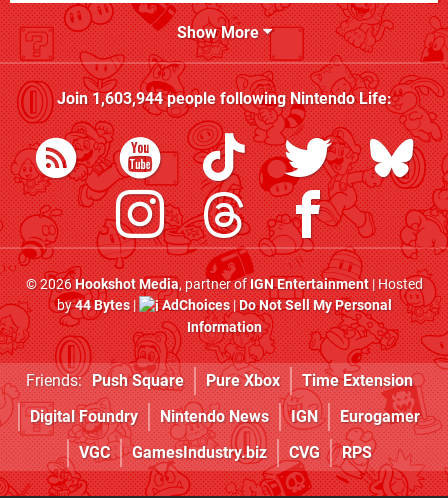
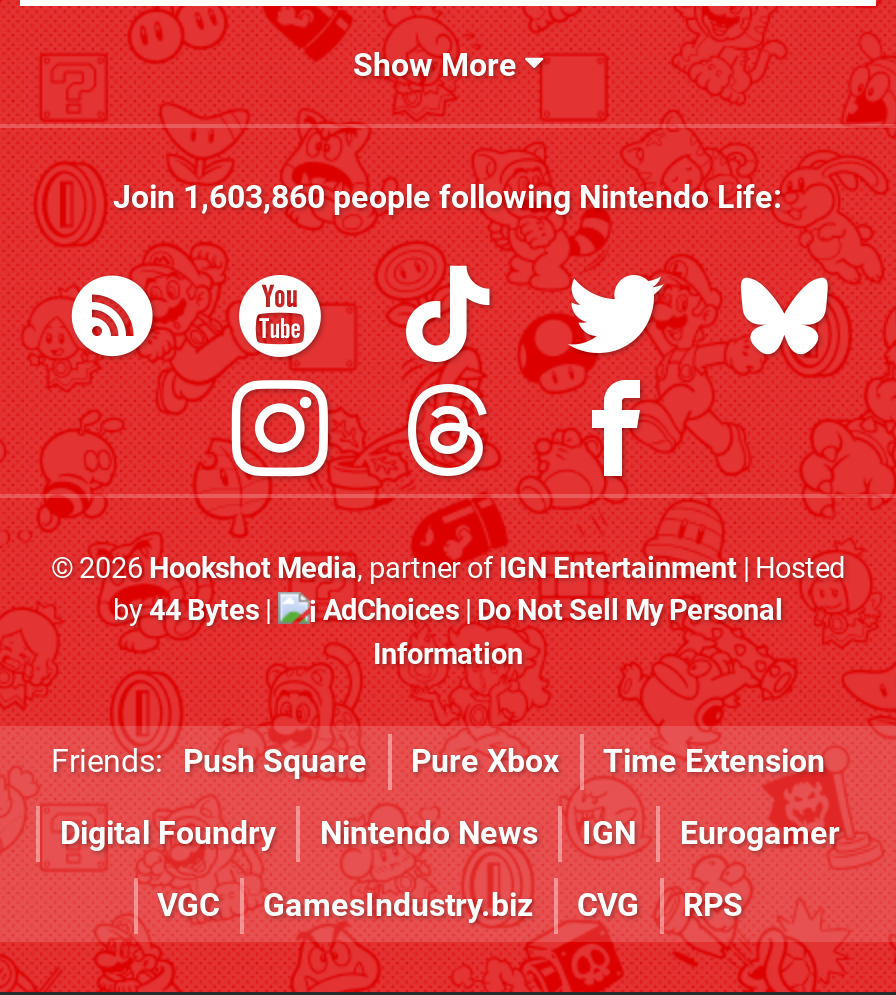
- Join 1,603,944 people following Nintendo Life:
+ Join 1,603,860 people following Nintendo Life:
